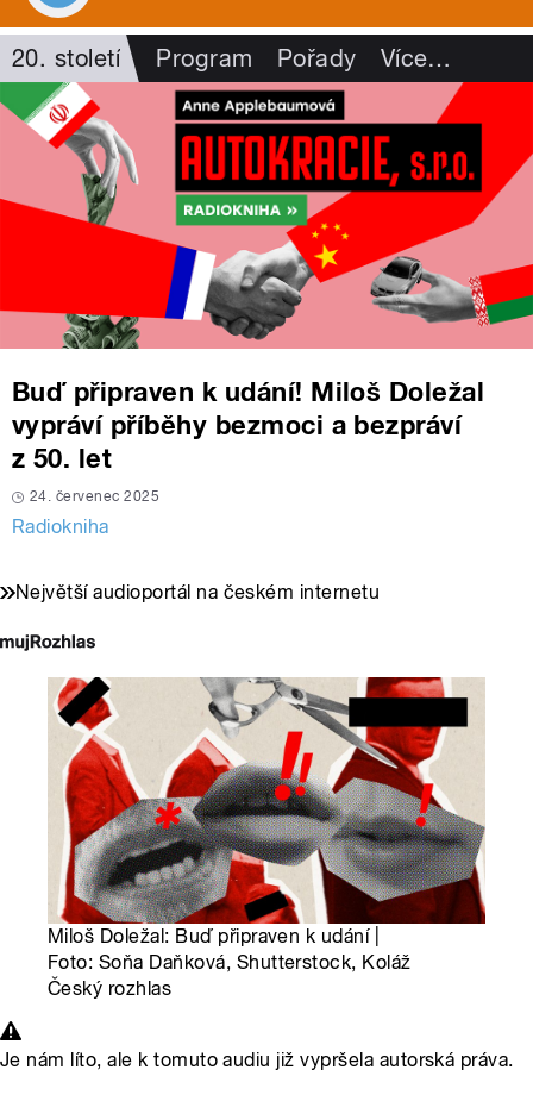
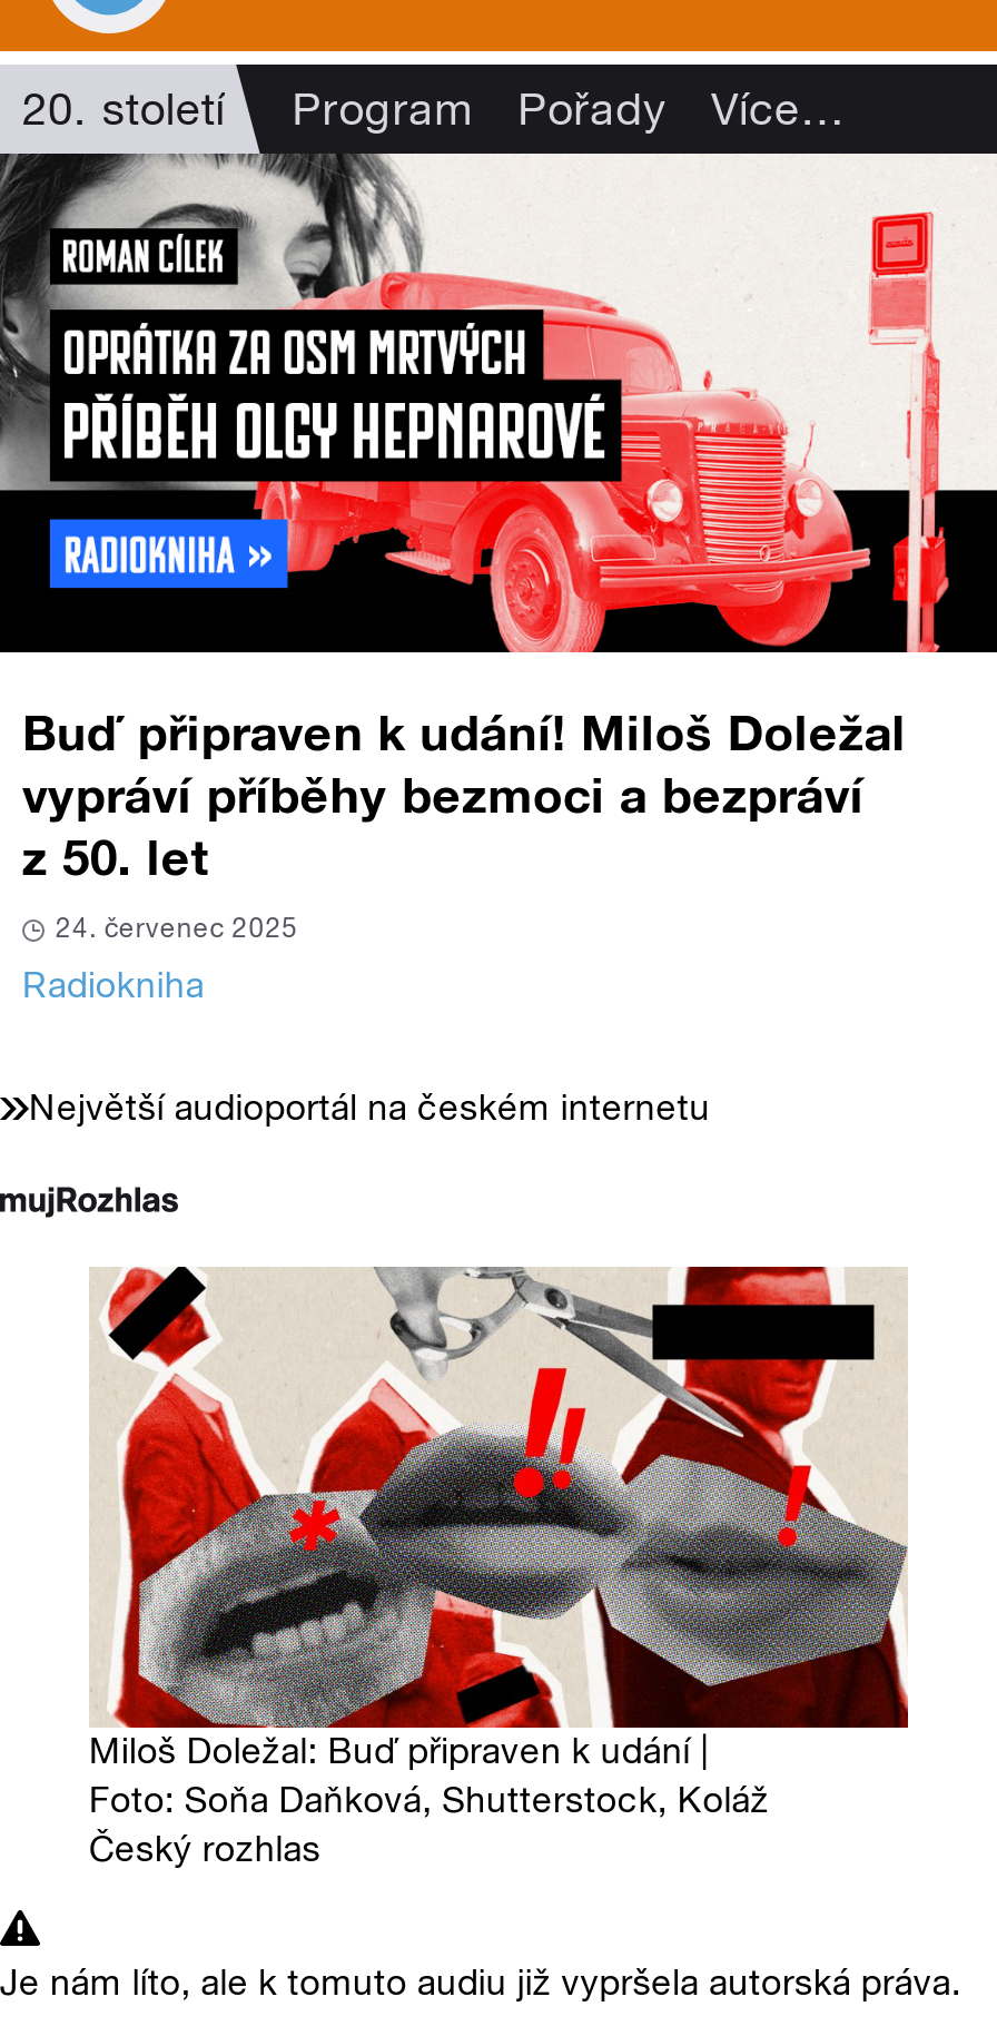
- [image]
+ [image]
